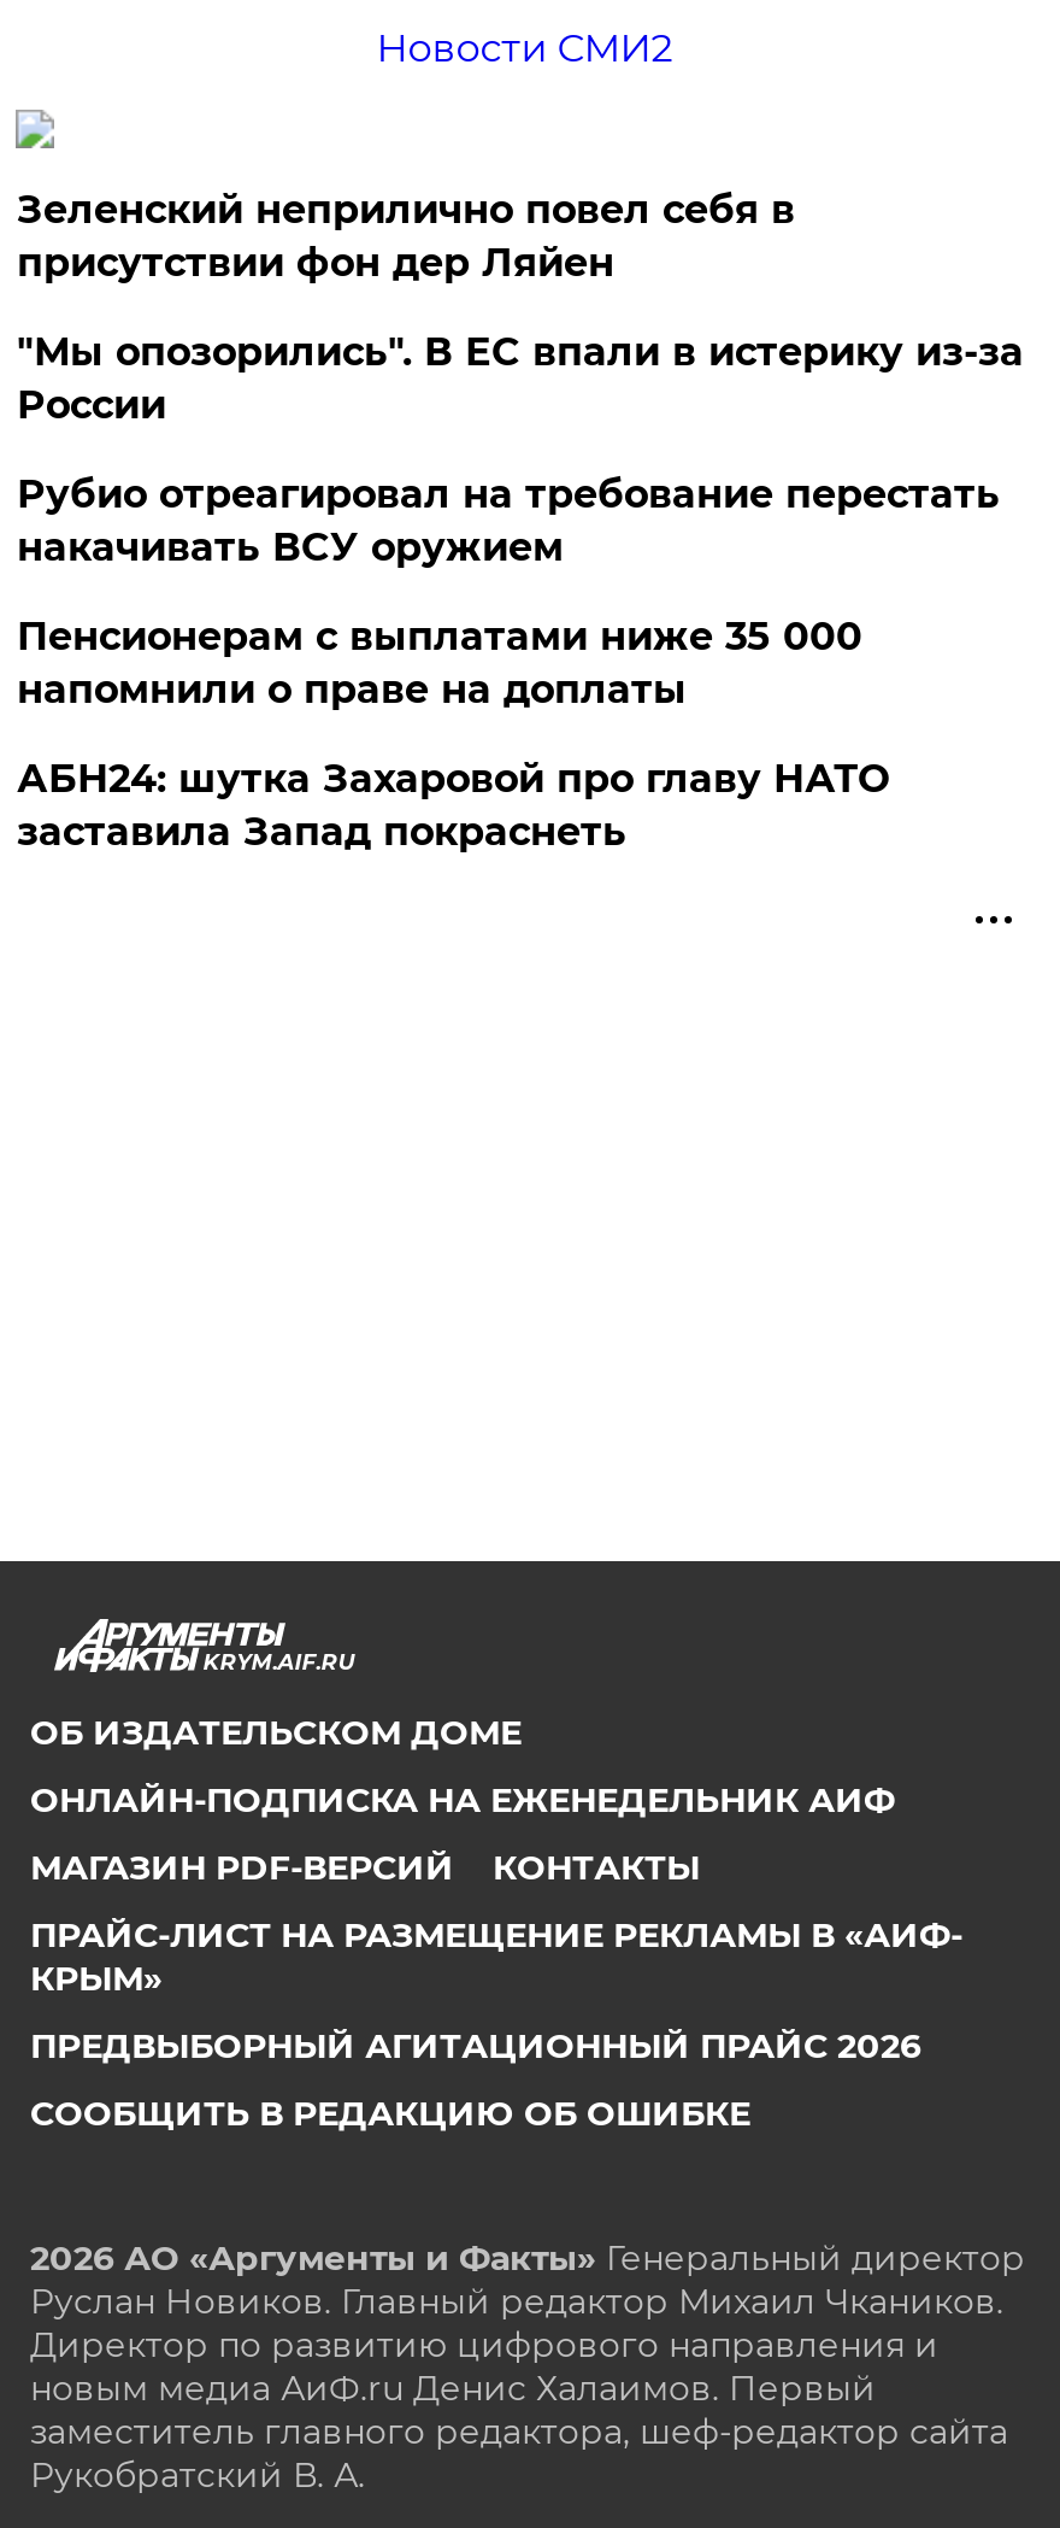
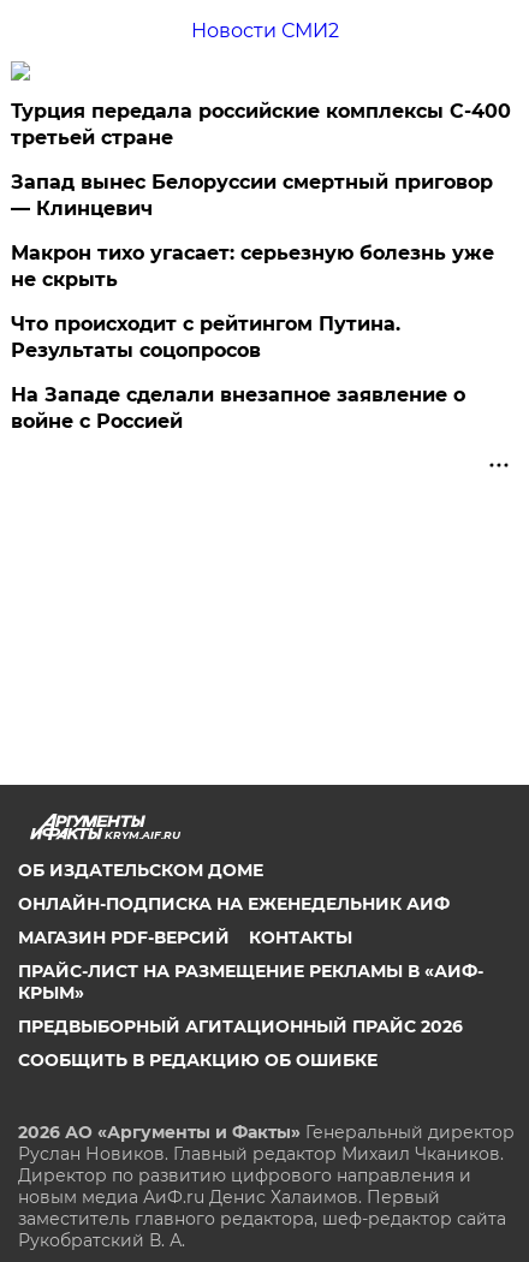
- Зеленский неприлично повел cебя в
- присутствии фон дер Ляйен
+ Турция передала российские комплексы С-400
+ третьей стране

- "Мы опозорились". В ЕС впали в истерику из-за
- России
+ Запад вынес Белоруссии смертный приговор
+ — Клинцевич

- Рубио отреагировал на требование перестать
- накачивать ВСУ оружием
+ Макрон тихо угасает: серьезную болезнь уже
+ не скрыть

- Пенсионерам с выплатами ниже 35 000
- напомнили о праве на доплаты
+ Что происходит с рейтингом Путина.
+ Результаты соцопросов

- АБН24: шутка Захаровой про главу НАТО
- заставила Запад покраснеть
+ На Западе сделали внезапное заявление о
+ войне с Россией
